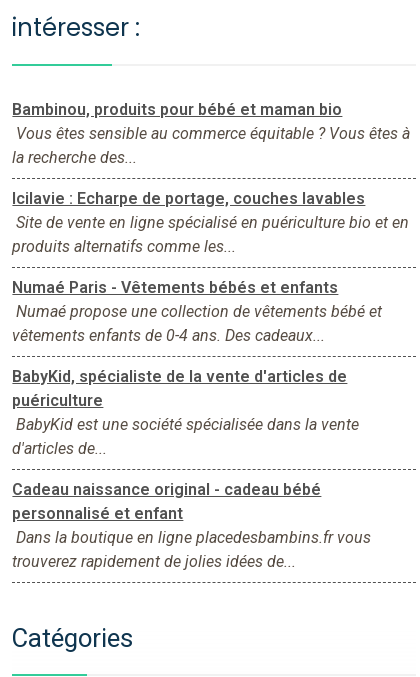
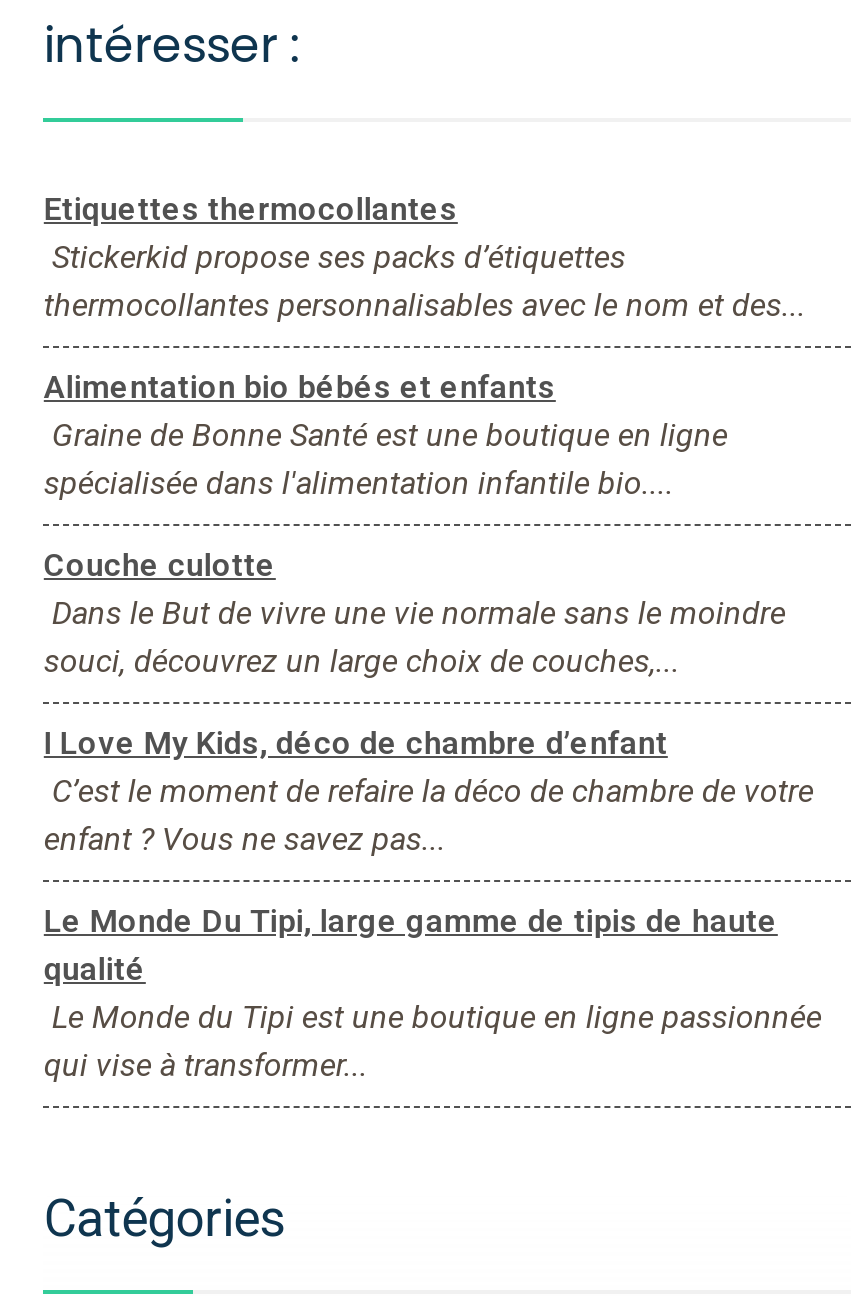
- Bambinou, produits pour bébé et maman bio
- Vous êtes sensible au commerce équitable ? Vous êtes à
- la recherche des...
+ Etiquettes thermocollantes
+ Stickerkid propose ses packs d’étiquettes
+ thermocollantes personnalisables avec le nom et des...

- Icilavie : Echarpe de portage, couches lavables
- Site de vente en ligne spécialisé en puériculture bio et en
- produits alternatifs comme les...
+ Alimentation bio bébés et enfants
+ Graine de Bonne Santé est une boutique en ligne
+ spécialisée dans l'alimentation infantile bio....

- Numaé Paris - Vêtements bébés et enfants
- Numaé propose une collection de vêtements bébé et
- vêtements enfants de 0-4 ans. Des cadeaux...
+ Couche culotte
+ Dans le But de vivre une vie normale sans le moindre
+ souci, découvrez un large choix de couches,...

- BabyKid, spécialiste de la vente d'articles de
- puériculture
- BabyKid est une société spécialisée dans la vente
- d'articles de...
+ I Love My Kids, déco de chambre d’enfant
+ C’est le moment de refaire la déco de chambre de votre
+ enfant ? Vous ne savez pas...

- Cadeau naissance original - cadeau bébé
- personnalisé et enfant
- Dans la boutique en ligne placedesbambins.fr vous
- trouverez rapidement de jolies idées de...
+ Le Monde Du Tipi, large gamme de tipis de haute
+ qualité
+ Le Monde du Tipi est une boutique en ligne passionnée
+ qui vise à transformer...
